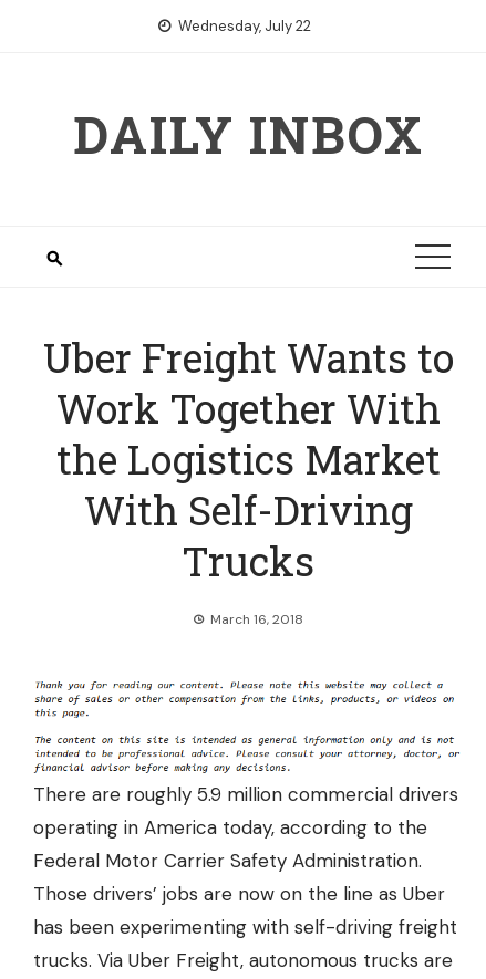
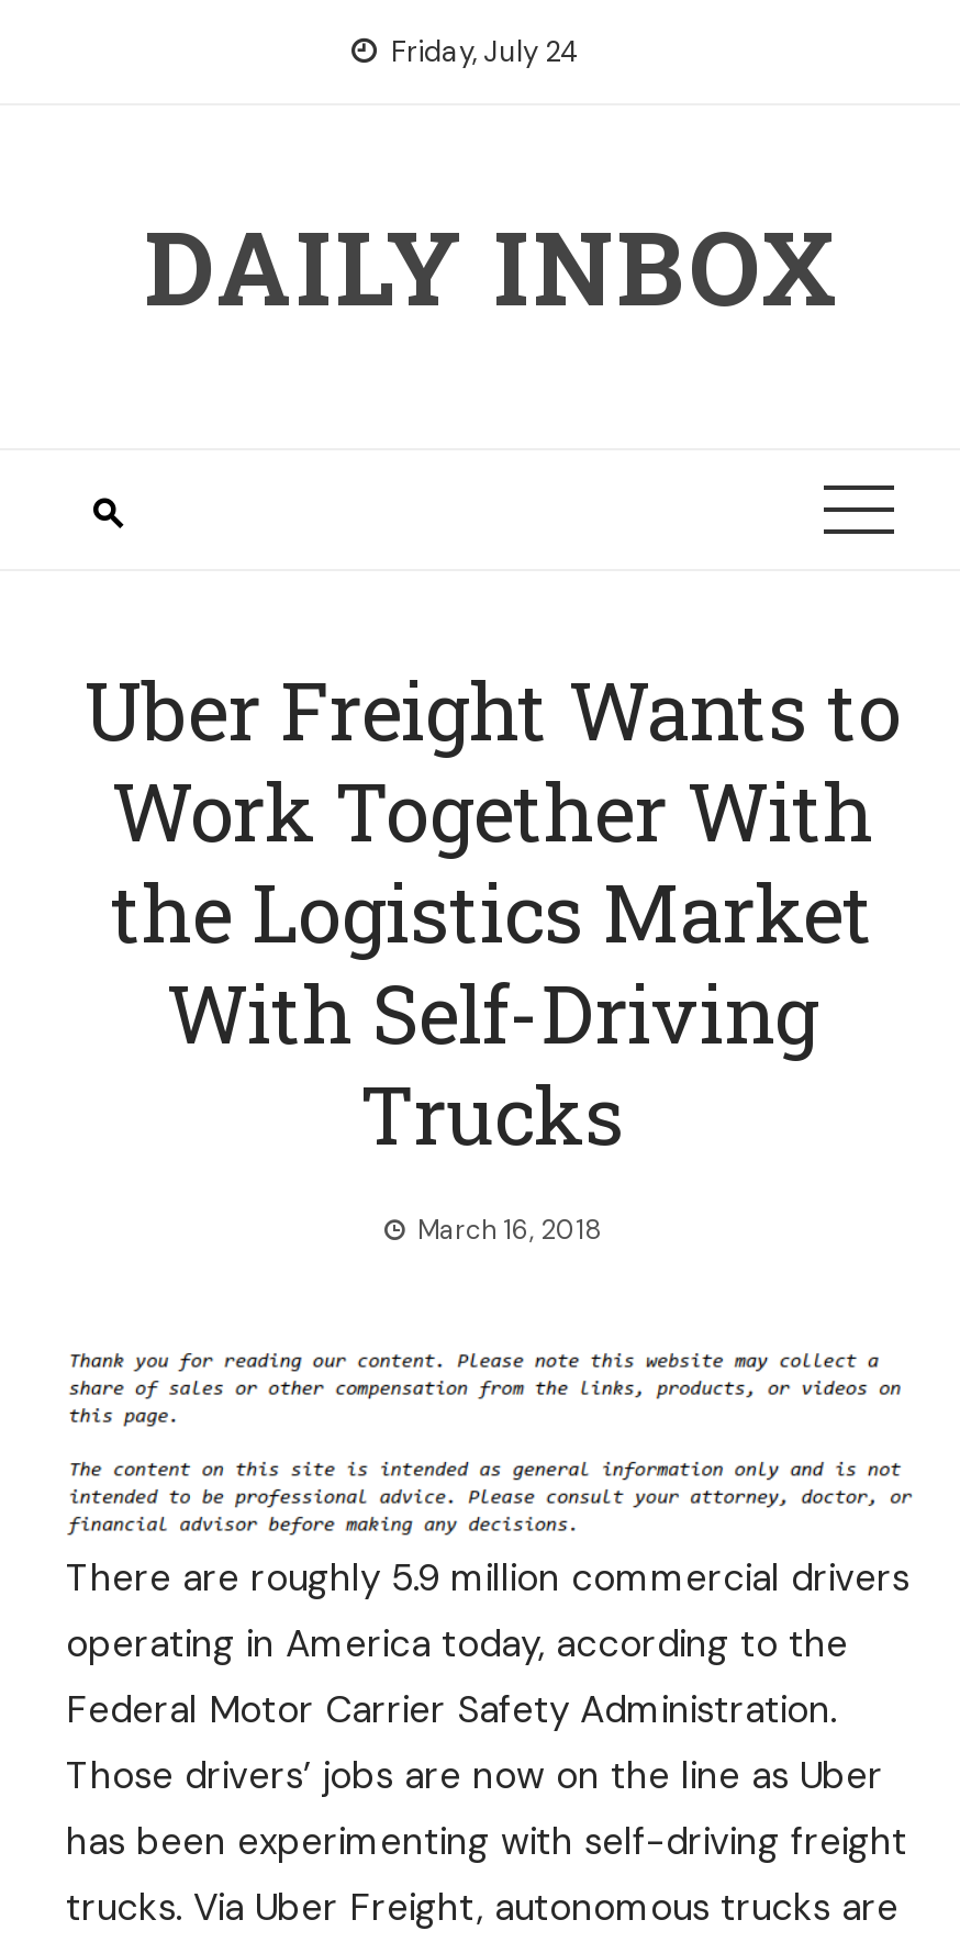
- Wednesday, July 22
+ Friday, July 24
